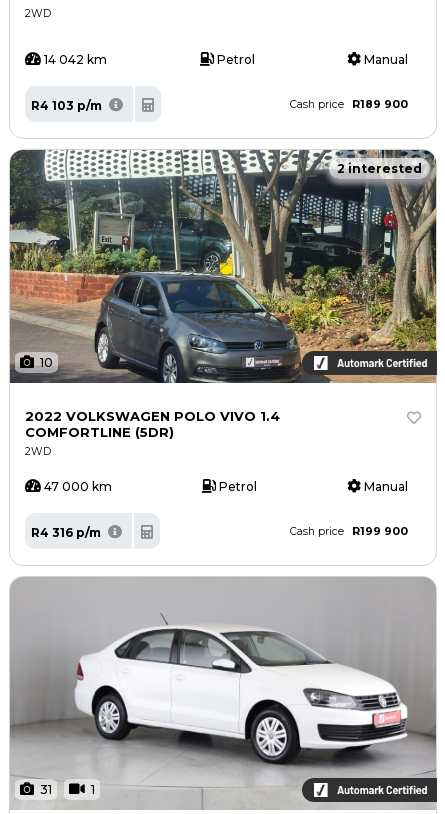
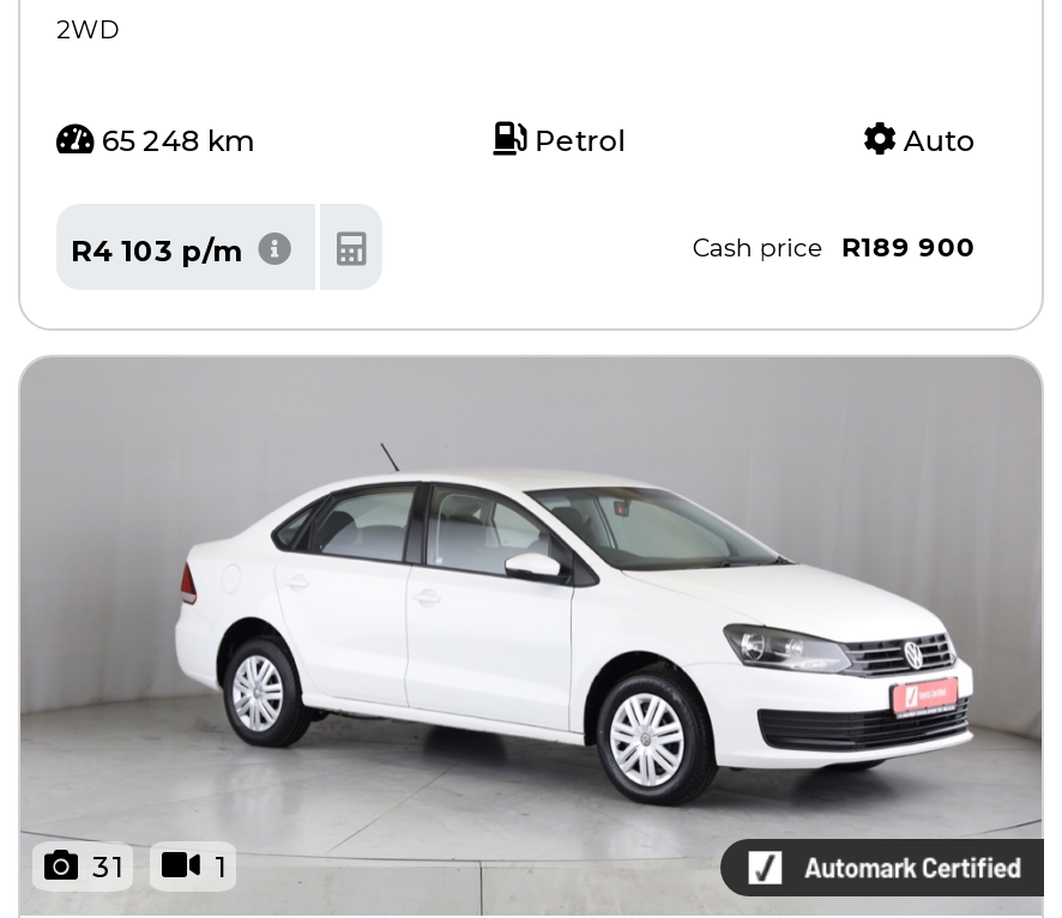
- 14 042 km
+ 65 248 km

- Manual
+ Auto

- [image]
- 10

- 2 interested

- 2022 VOLKSWAGEN POLO VIVO 1.4
- COMFORTLINE (5DR)
- 2WD
- 47 000 km
- Petrol
- Manual
- R4 316 p/m
- Cash price
- R199 900
